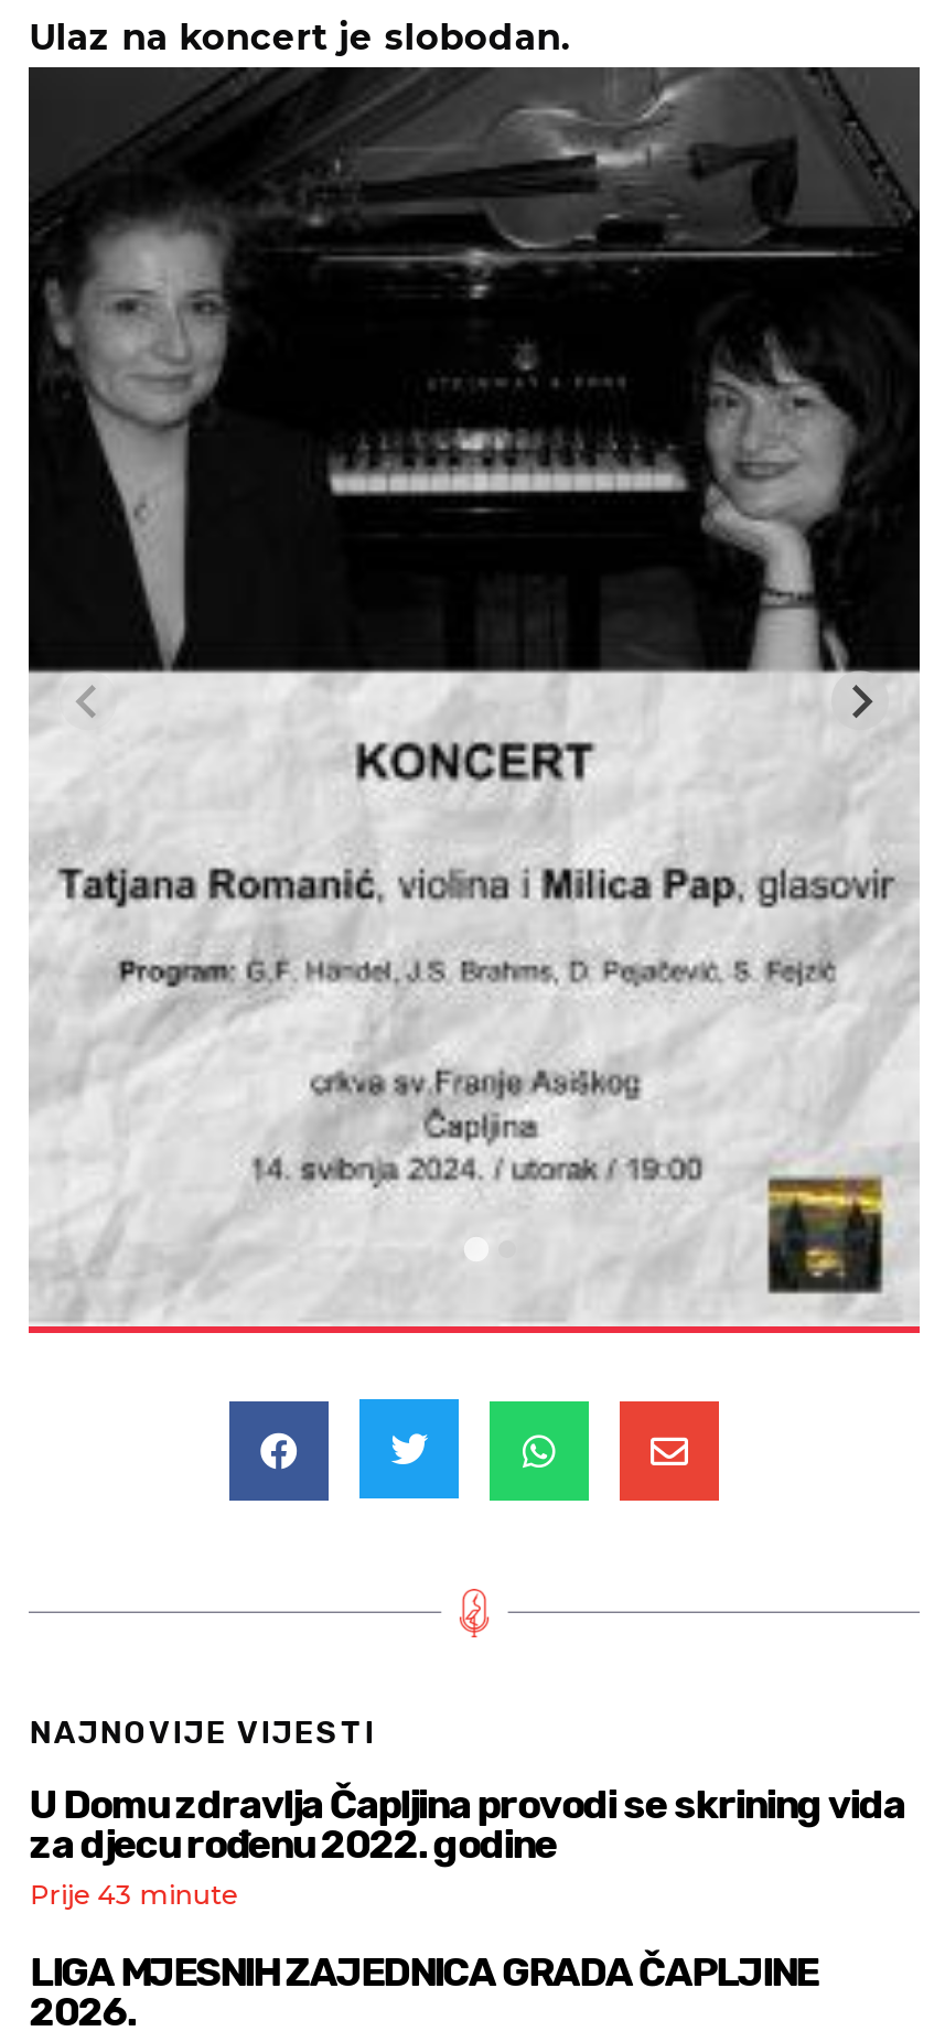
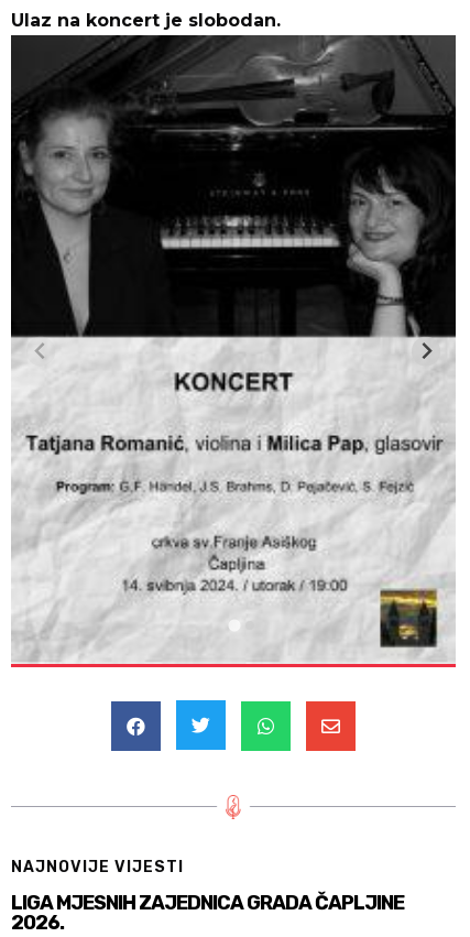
- U Domu zdravlja Čapljina provodi se skrining vida
- za djecu rođenu 2022. godine
- Prije 43 minute
